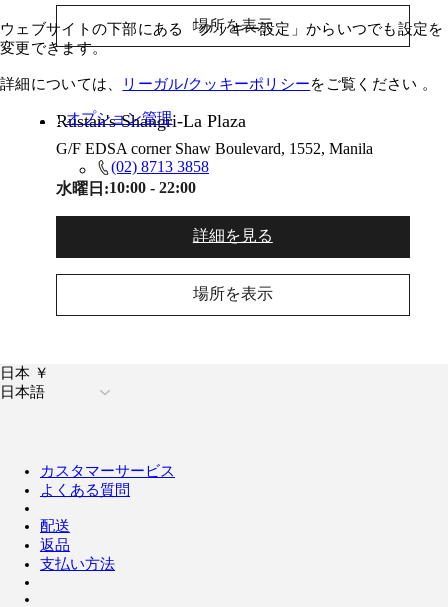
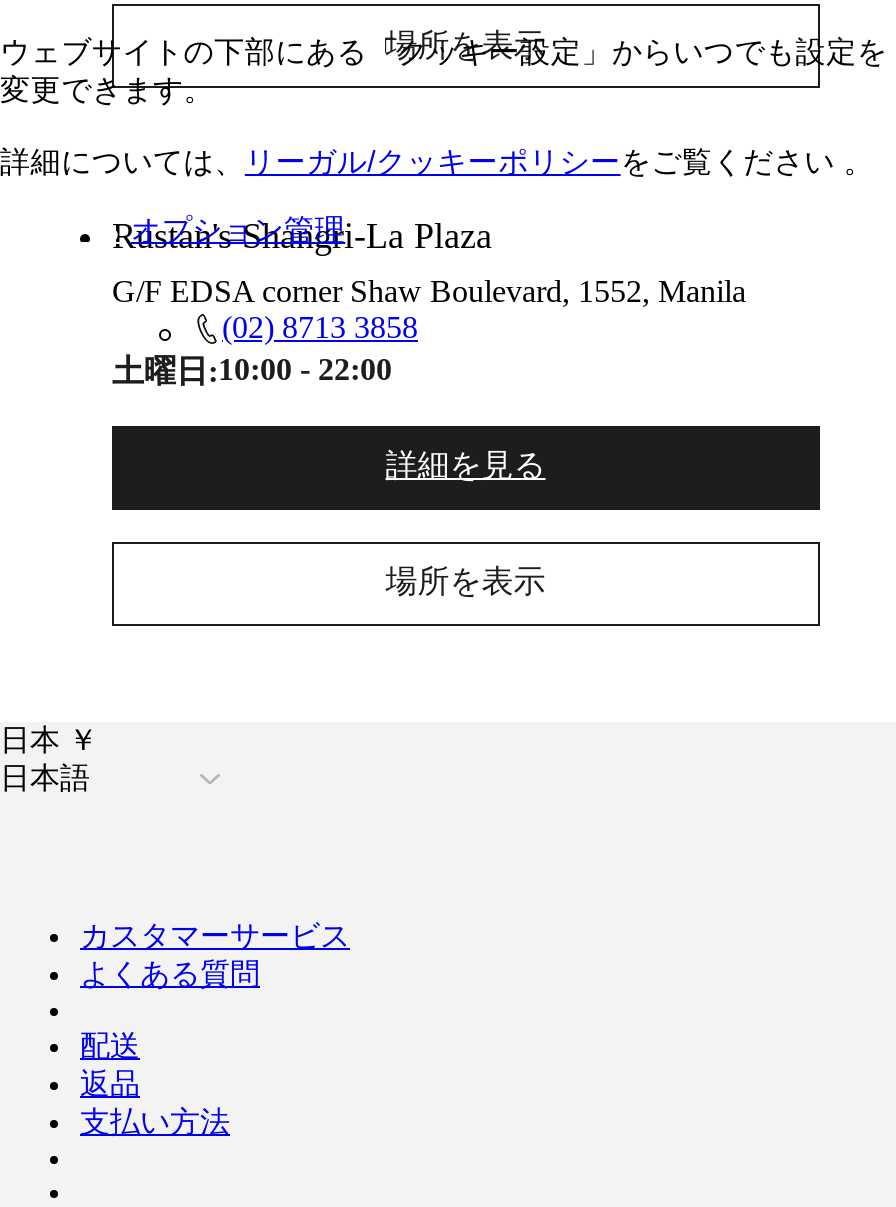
- 水曜日: 10:00 - 22:00
+ 土曜日: 10:00 - 22:00
